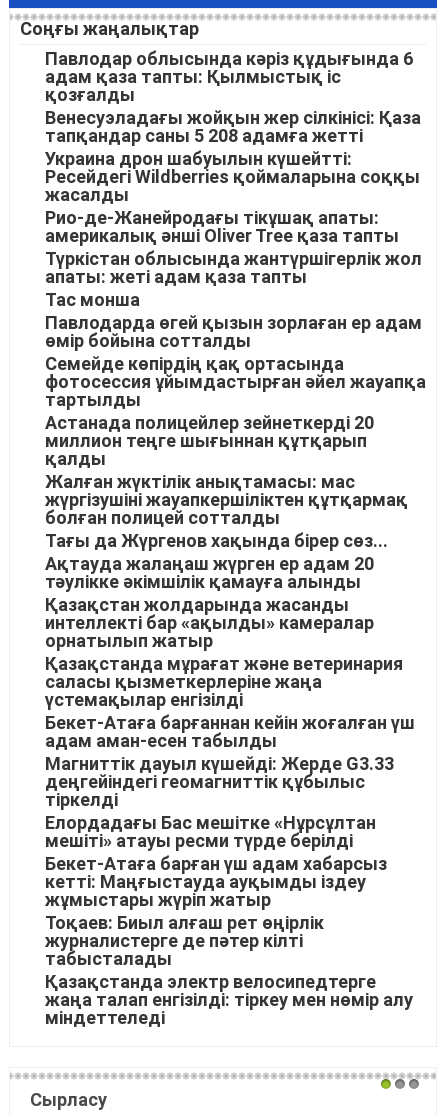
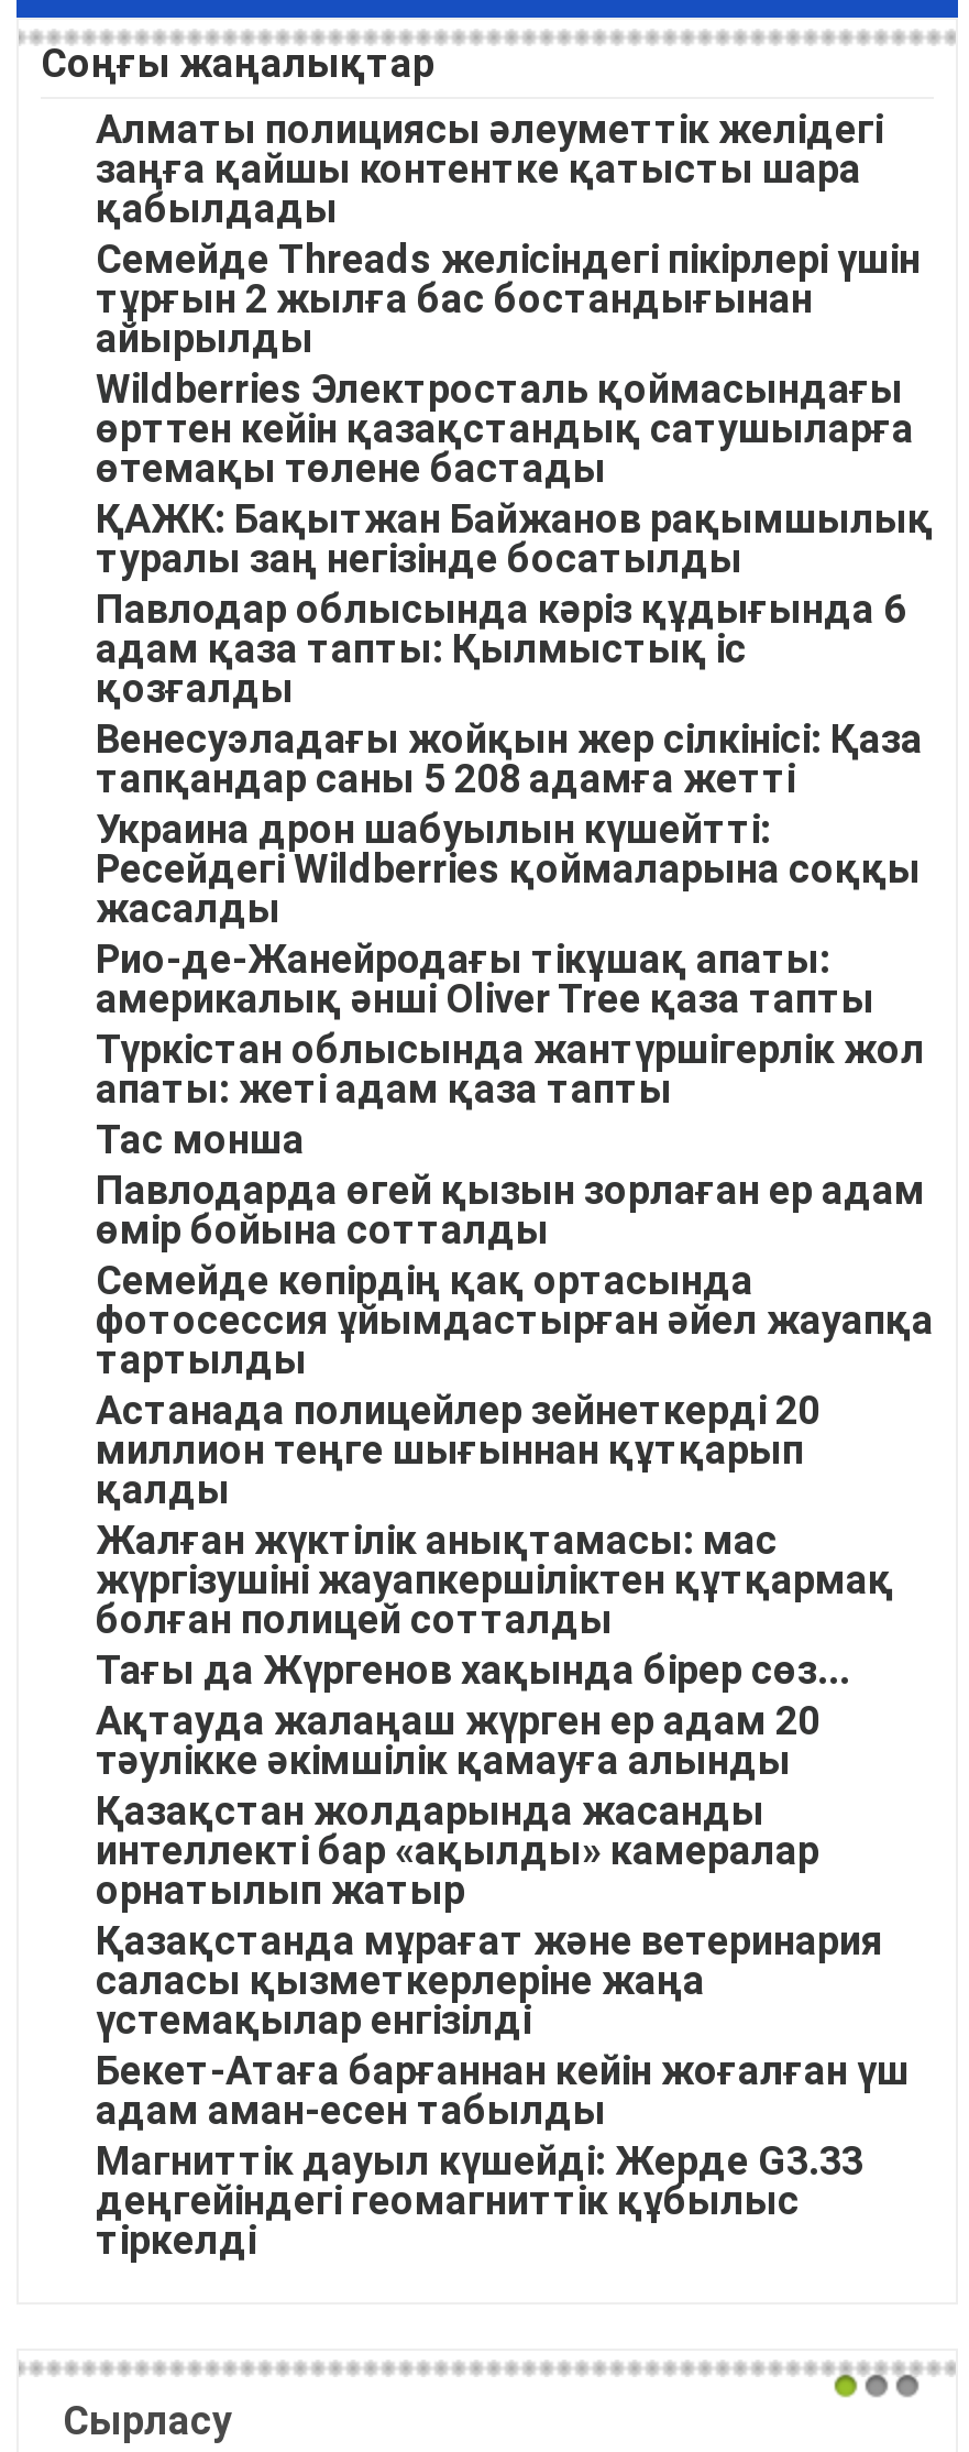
+ Алматы полициясы әлеуметтік желідегі
+ заңға қайшы контентке қатысты шара
+ қабылдады
+ Семейде Threads желісіндегі пікірлері үшін
+ тұрғын 2 жылға бас бостандығынан
+ айырылды
+ Wildberries Электросталь қоймасындағы
+ өрттен кейін қазақстандық сатушыларға
+ өтемақы төлене бастады
+ ҚАЖК: Бақытжан Байжанов рақымшылық
+ туралы заң негізінде босатылды

moved down: Павлодар облысында кәріз құдығында 6 | адам қаза тапты: Қылмыстық іс | қозғалды | ... | деңгейіндегі геомагниттік құбылыс | тіркелді

- Елордадағы Бас мешітке «Нұрсұлтан
- мешіті» атауы ресми түрде берілді
- Бекет-Атаға барған үш адам хабарсыз
- кетті: Маңғыстауда ауқымды іздеу
- жұмыстары жүріп жатыр
- Тоқаев: Биыл алғаш рет өңірлік
- журналистерге де пәтер кілті
- табысталады
- Қазақстанда электр велосипедтерге
- жаңа талап енгізілді: тіркеу мен нөмір алу
- міндеттеледі
